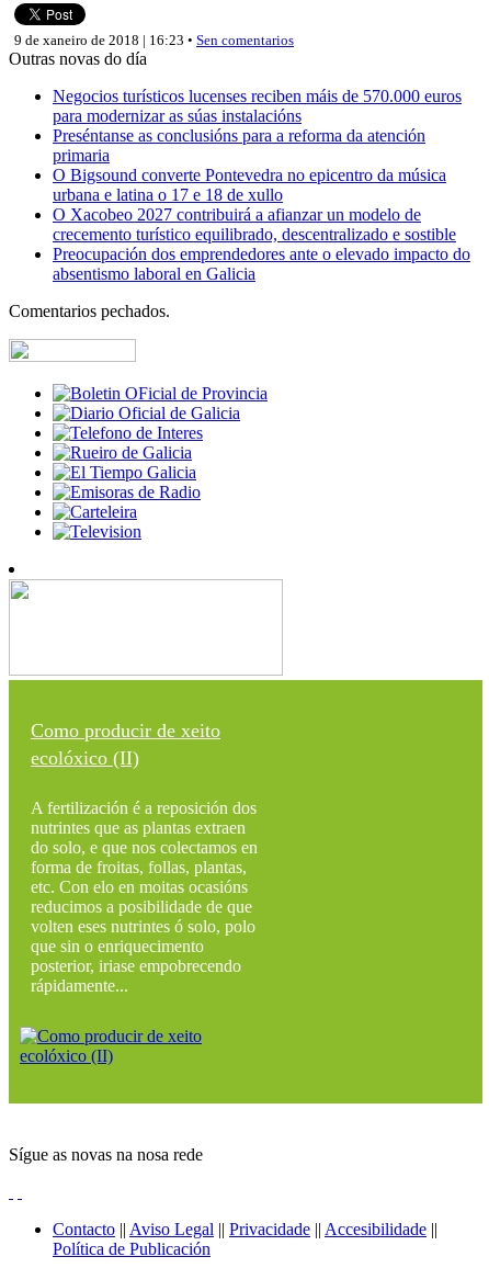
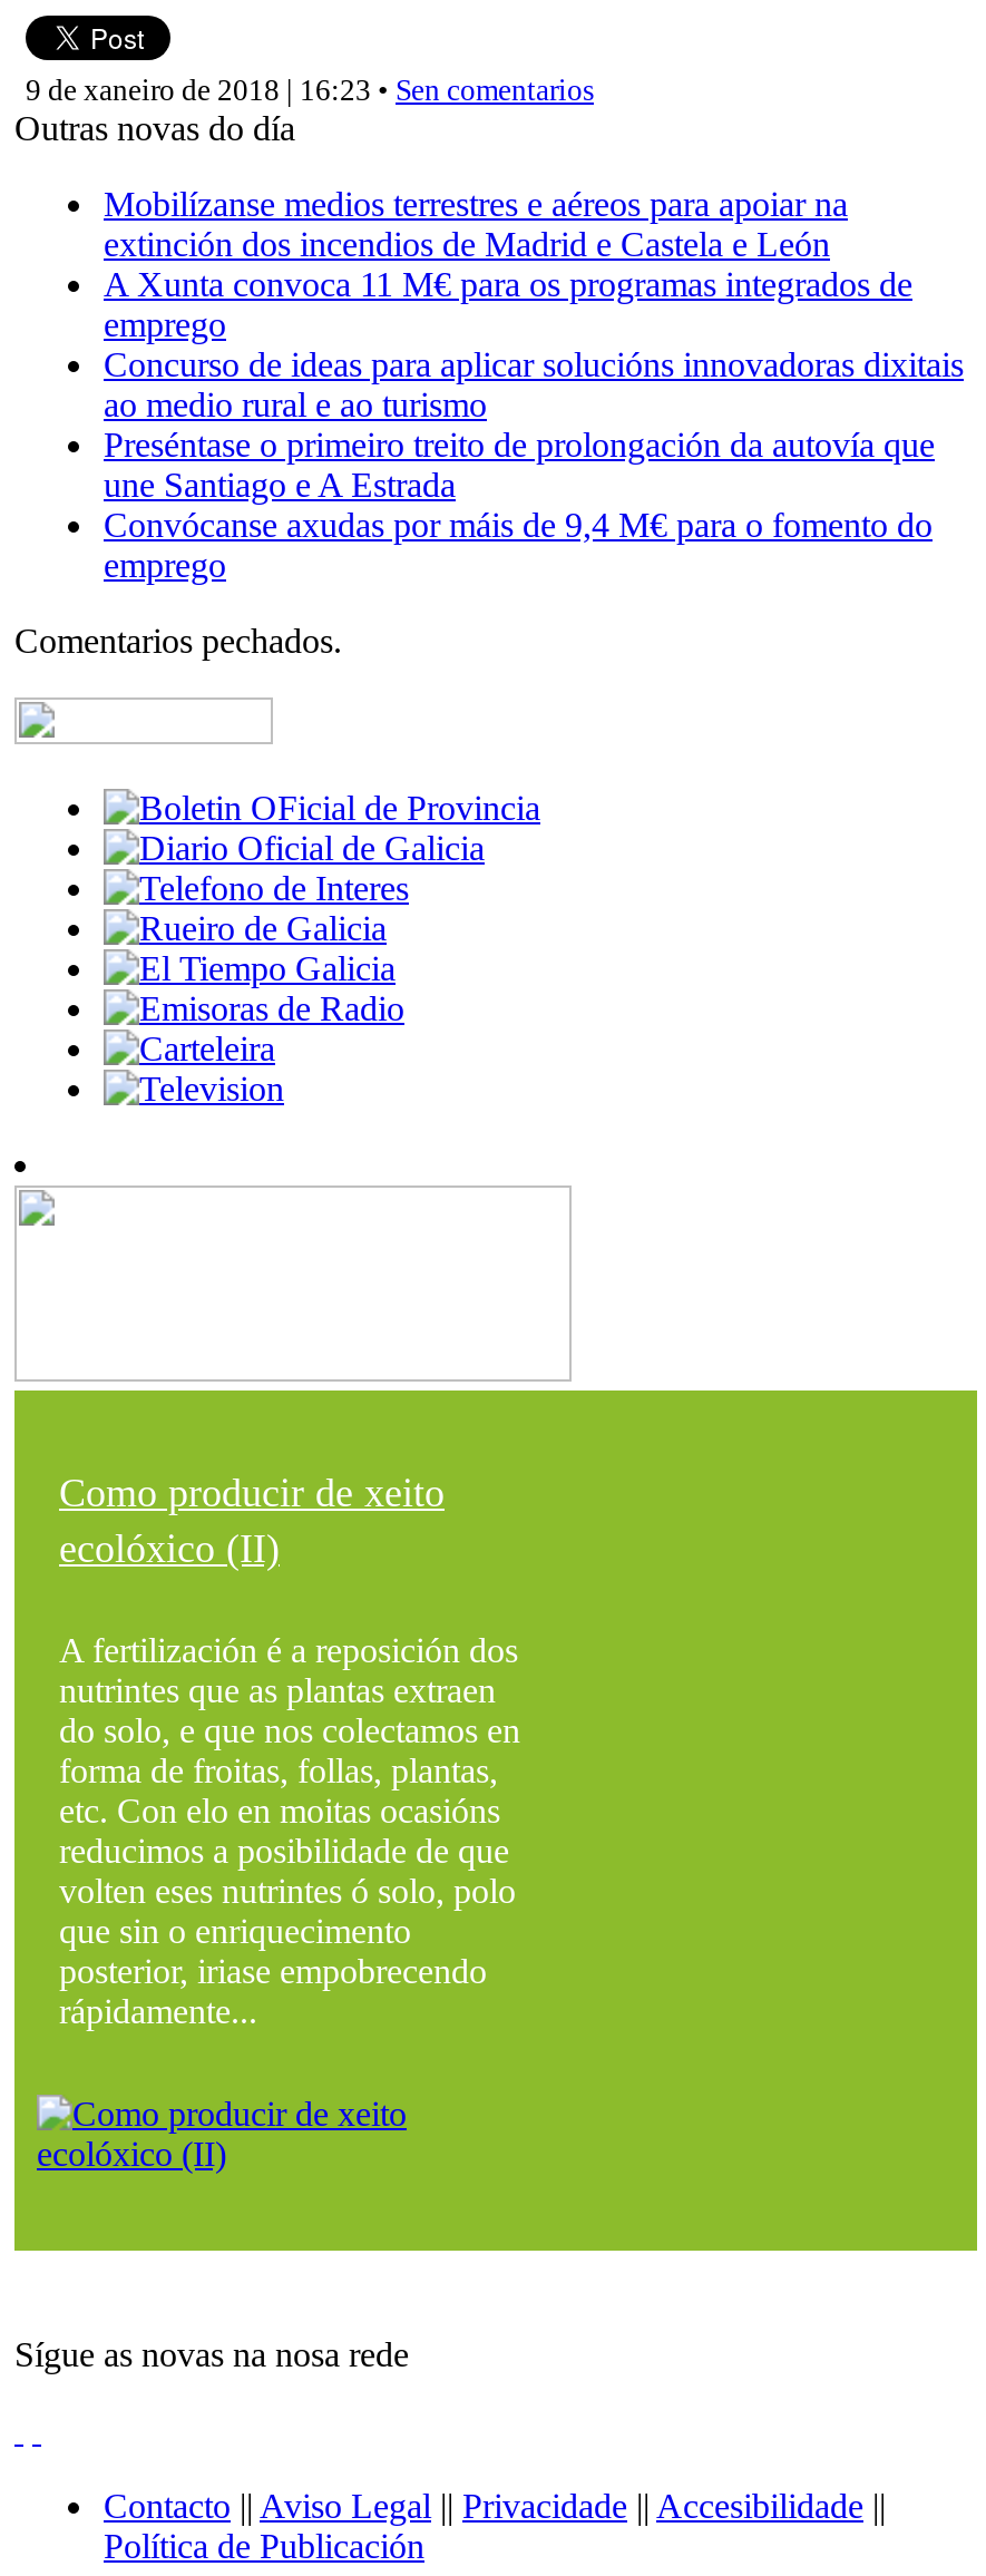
- Negocios turísticos lucenses reciben máis de 570.000 euros
- para modernizar as súas instalacións
- Preséntanse as conclusións para a reforma da atención
- primaria
- O Bigsound converte Pontevedra no epicentro da música
- urbana e latina o 17 e 18 de xullo
- O Xacobeo 2027 contribuirá a afianzar un modelo de
- crecemento turístico equilibrado, descentralizado e sostible
- Preocupación dos emprendedores ante o elevado impacto do
- absentismo laboral en Galicia
+ Mobilízanse medios terrestres e aéreos para apoiar na
+ extinción dos incendios de Madrid e Castela e León
+ A Xunta convoca 11 M€ para os programas integrados de
+ emprego
+ Concurso de ideas para aplicar solucións innovadoras dixitais
+ ao medio rural e ao turismo
+ Preséntase o primeiro treito de prolongación da autovía que
+ une Santiago e A Estrada
+ Convócanse axudas por máis de 9,4 M€ para o fomento do
+ emprego
